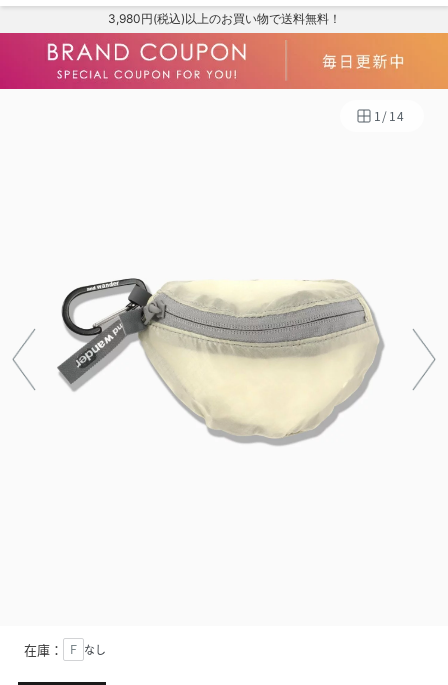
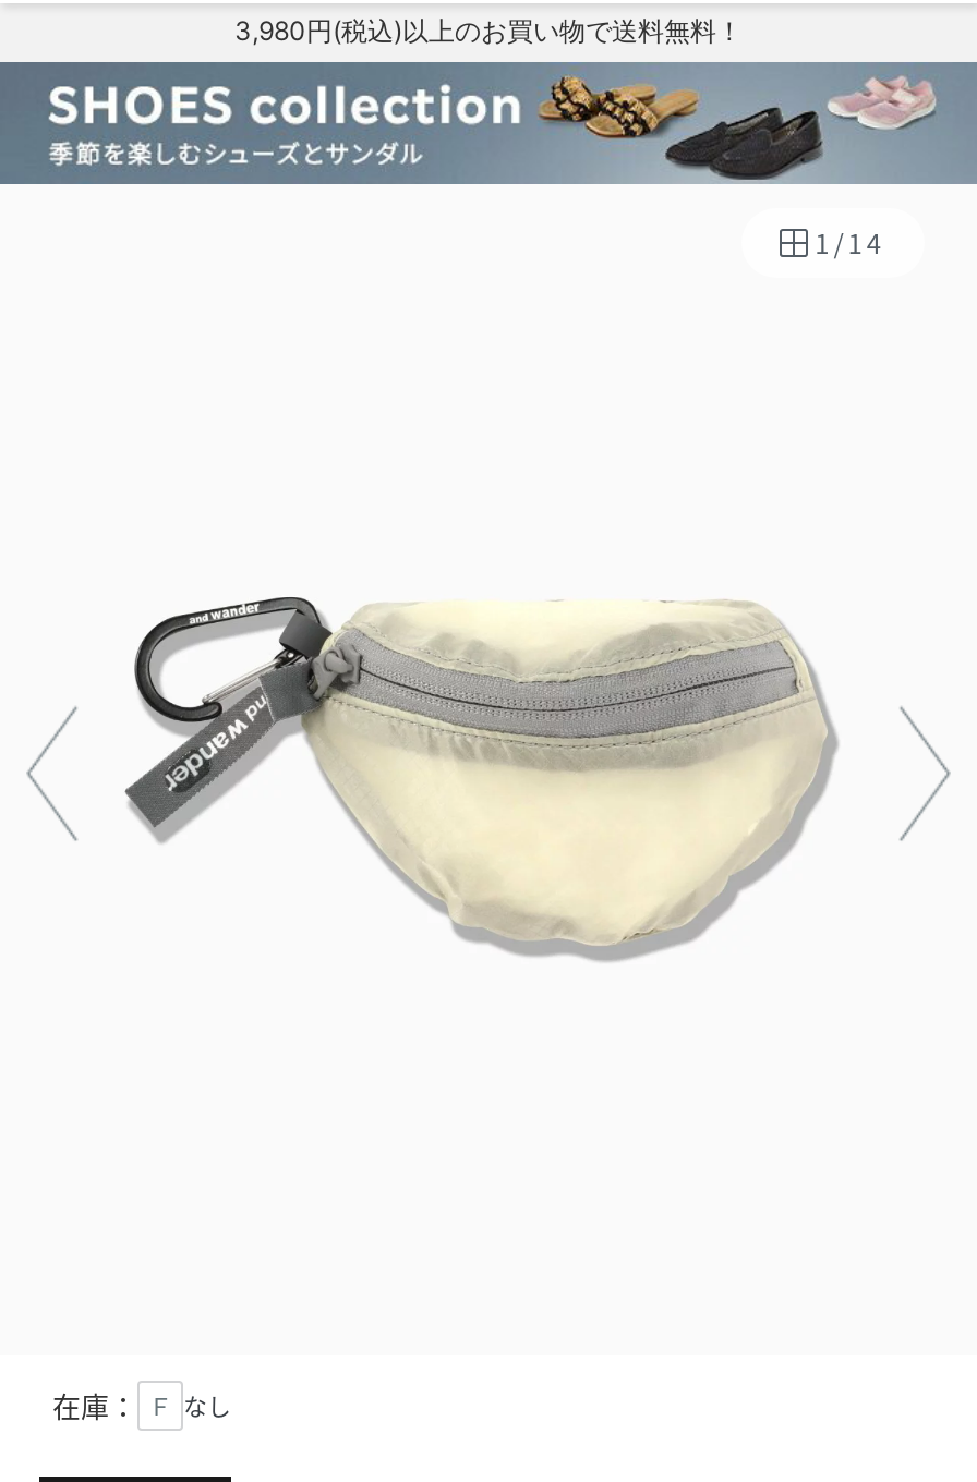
- [image]
+ [image]
